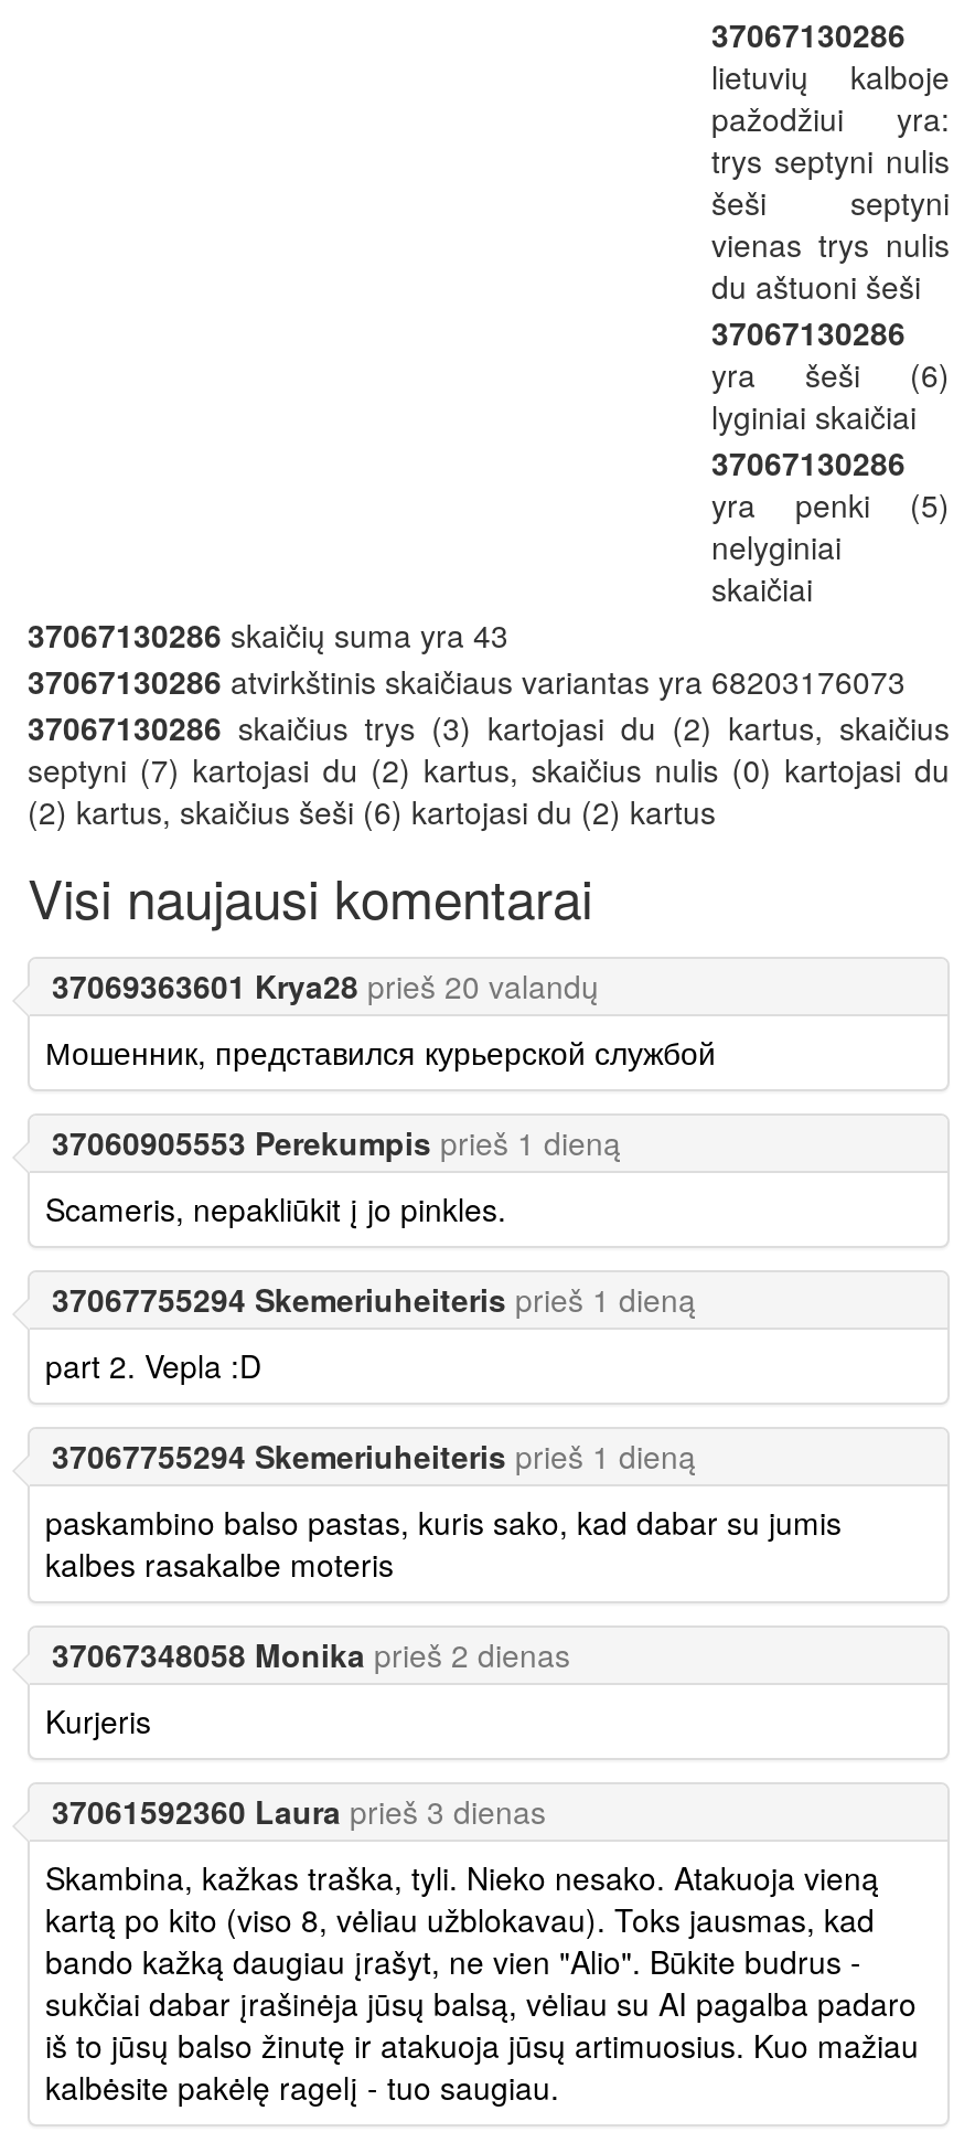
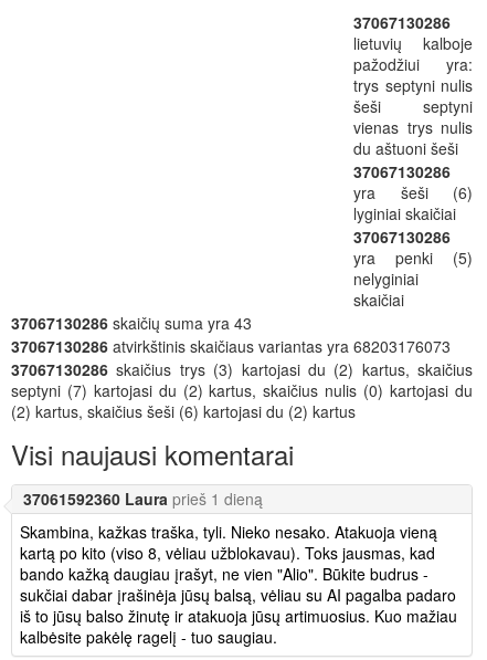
- 37069363601 Krya28 prieš 20 valandų
- Мошенник, представился курьерской службой
- 37060905553 Perekumpis prieš 1 dieną
- Scameris, nepakliūkit į jo pinkles.
- 37067755294 Skemeriuheiteris prieš 1 dieną
- part 2. Vepla :D
- 37067755294 Skemeriuheiteris prieš 1 dieną
- paskambino balso pastas, kuris sako, kad dabar su jumis
- kalbes rasakalbe moteris
- 37067348058 Monika prieš 2 dienas
- Kurjeris
- 37061592360 Laura prieš 3 dienas
+ 37061592360 Laura prieš 1 dieną
